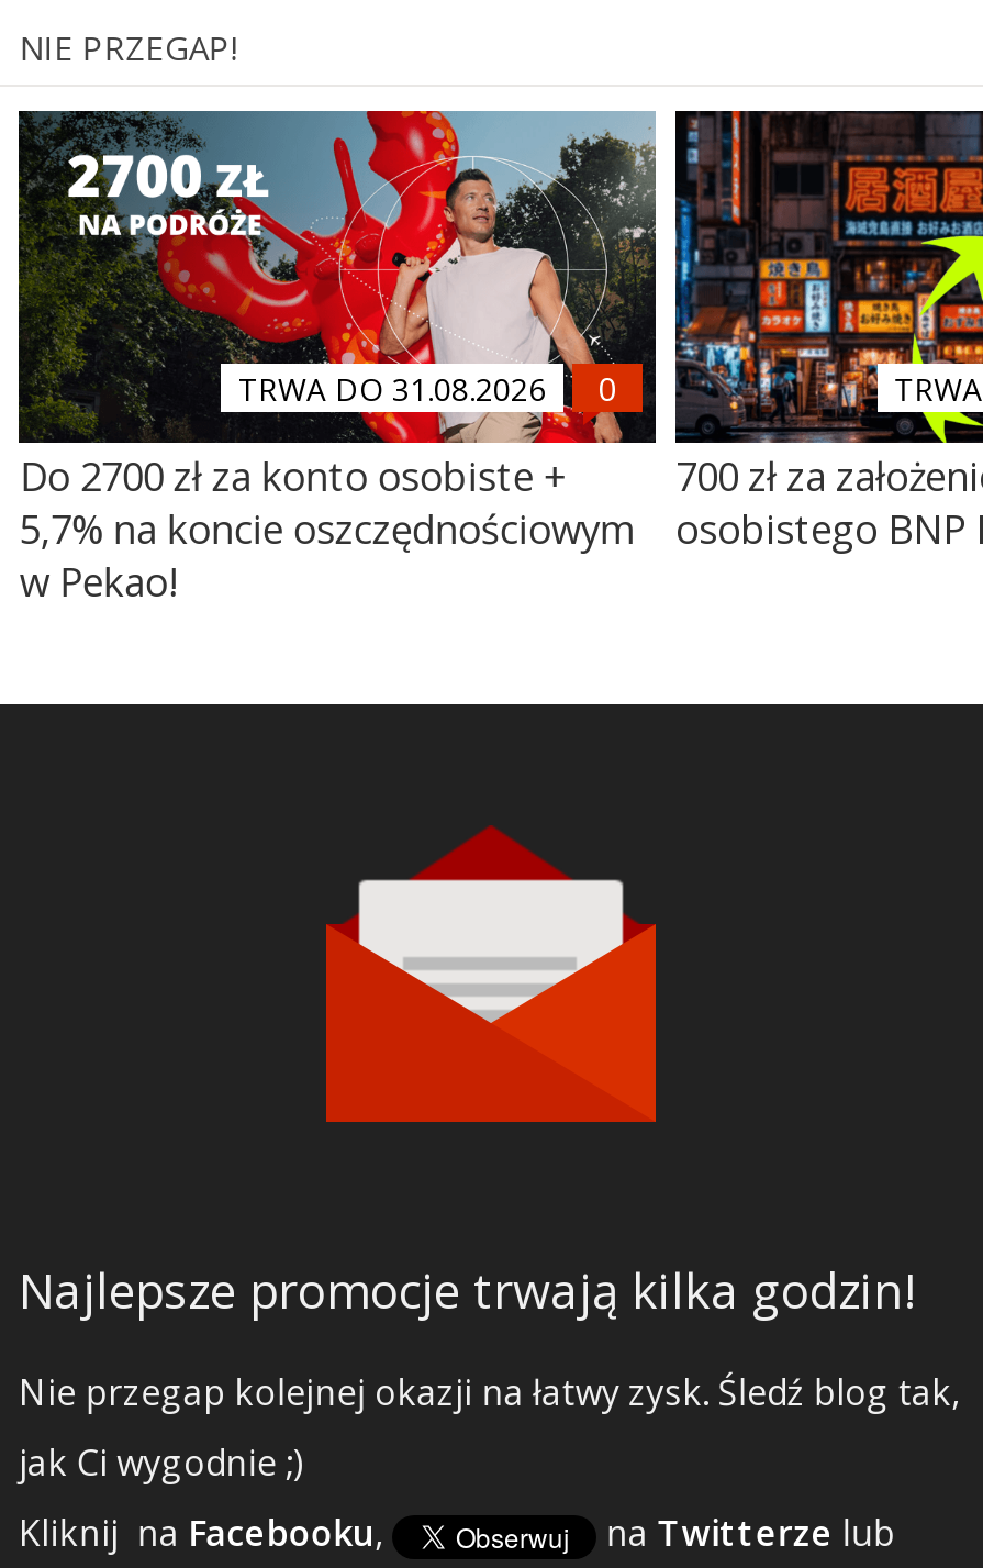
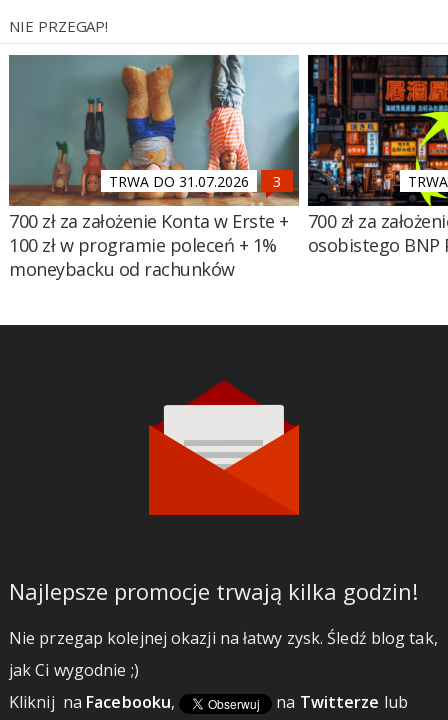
- [image]
- TRWA DO 31.08.2026
+ [image]
+ TRWA DO 31.07.2026

- Do 2700 zł za konto osobiste +
- 5,7% na koncie oszczędnościowym
- w Pekao!
+ 700 zł za założenie Konta w Erste +
+ 100 zł w programie poleceń + 1%
+ moneybacku od rachunków
